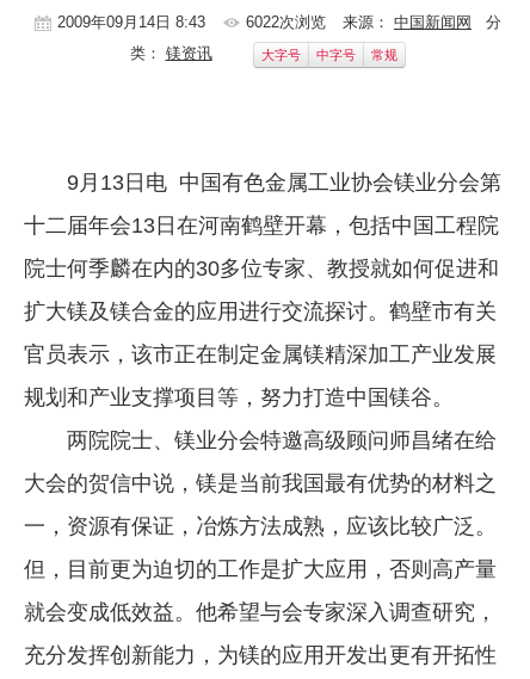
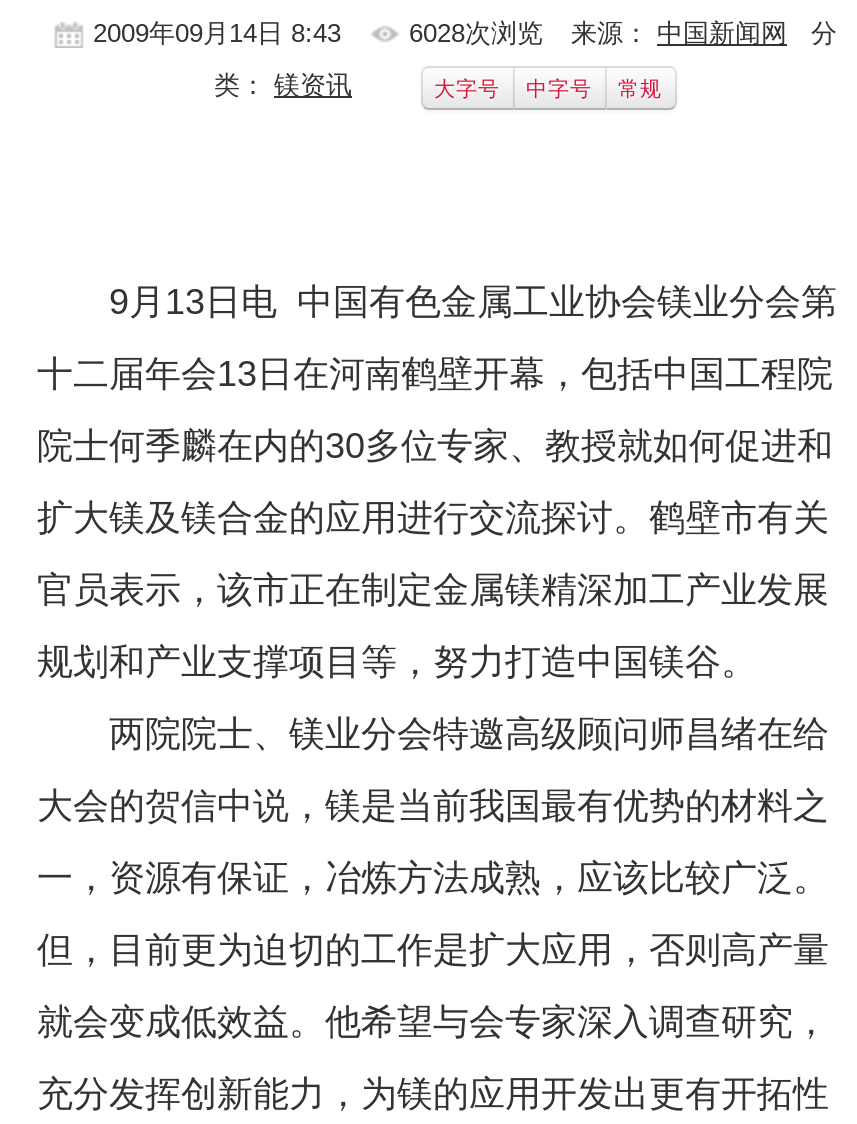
- 6022次浏览
+ 6028次浏览
